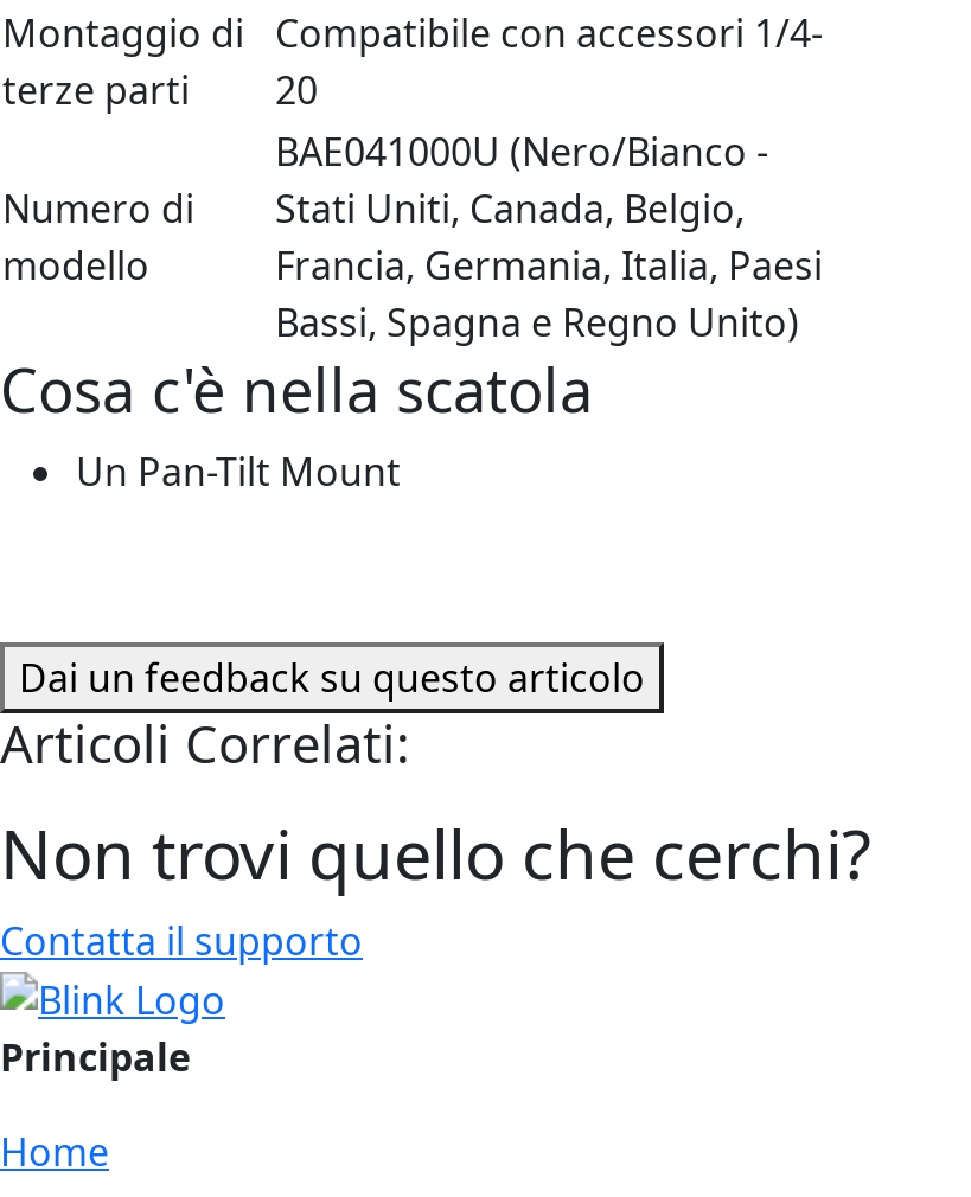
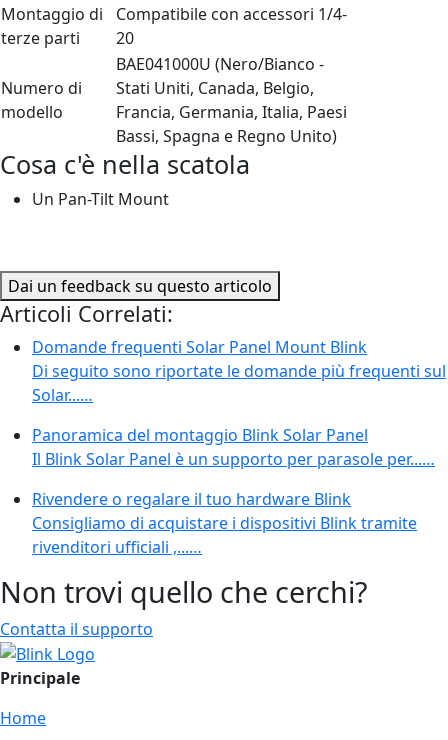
+ Domande frequenti Solar Panel Mount Blink
+ Di seguito sono riportate le domande più frequenti sul
+ Solar...…
+ Panoramica del montaggio Blink Solar Panel
+ Il Blink Solar Panel è un supporto per parasole per...…
+ Rivendere o regalare il tuo hardware Blink
+ Consigliamo di acquistare i dispositivi Blink tramite
+ rivenditori ufficiali ,...…
